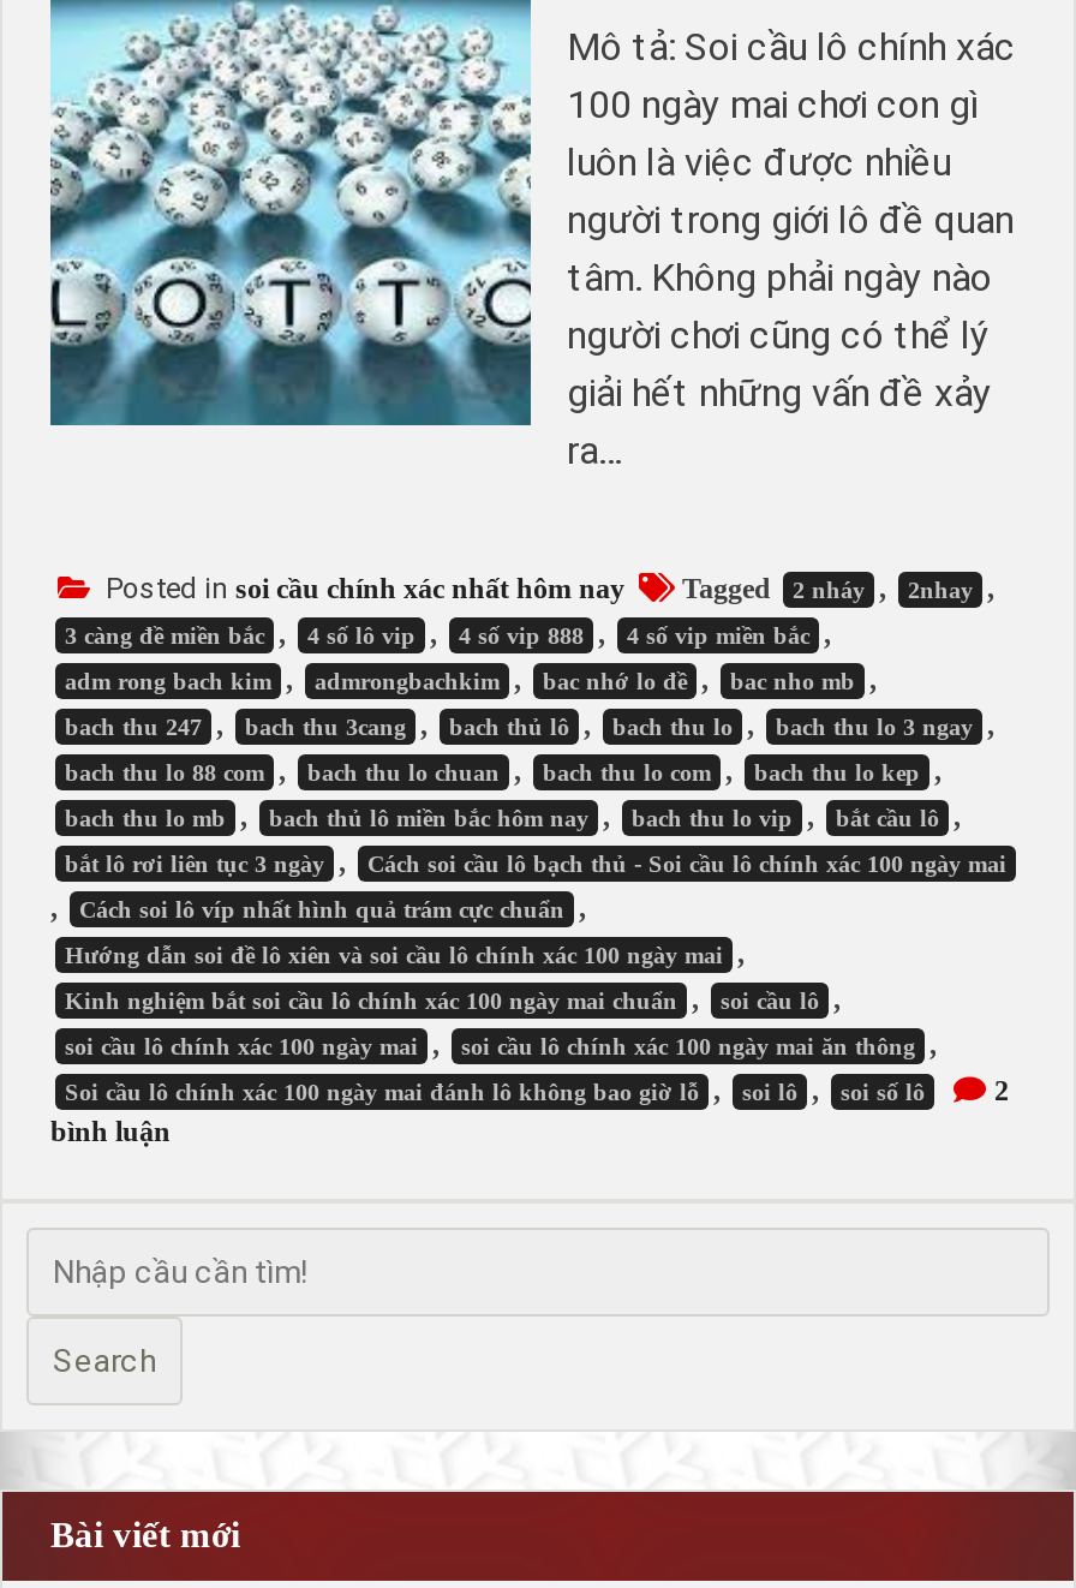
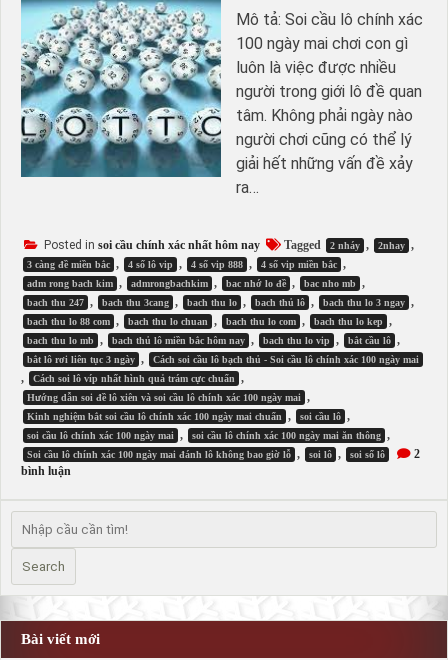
- bach thu 247 , bach thu 3cang , bach thủ lô , bach thu lo , bach thu lo 3 ngay ,
+ bach thu 247 , bach thu 3cang , bach thu lo , bach thủ lô , bach thu lo 3 ngay ,
